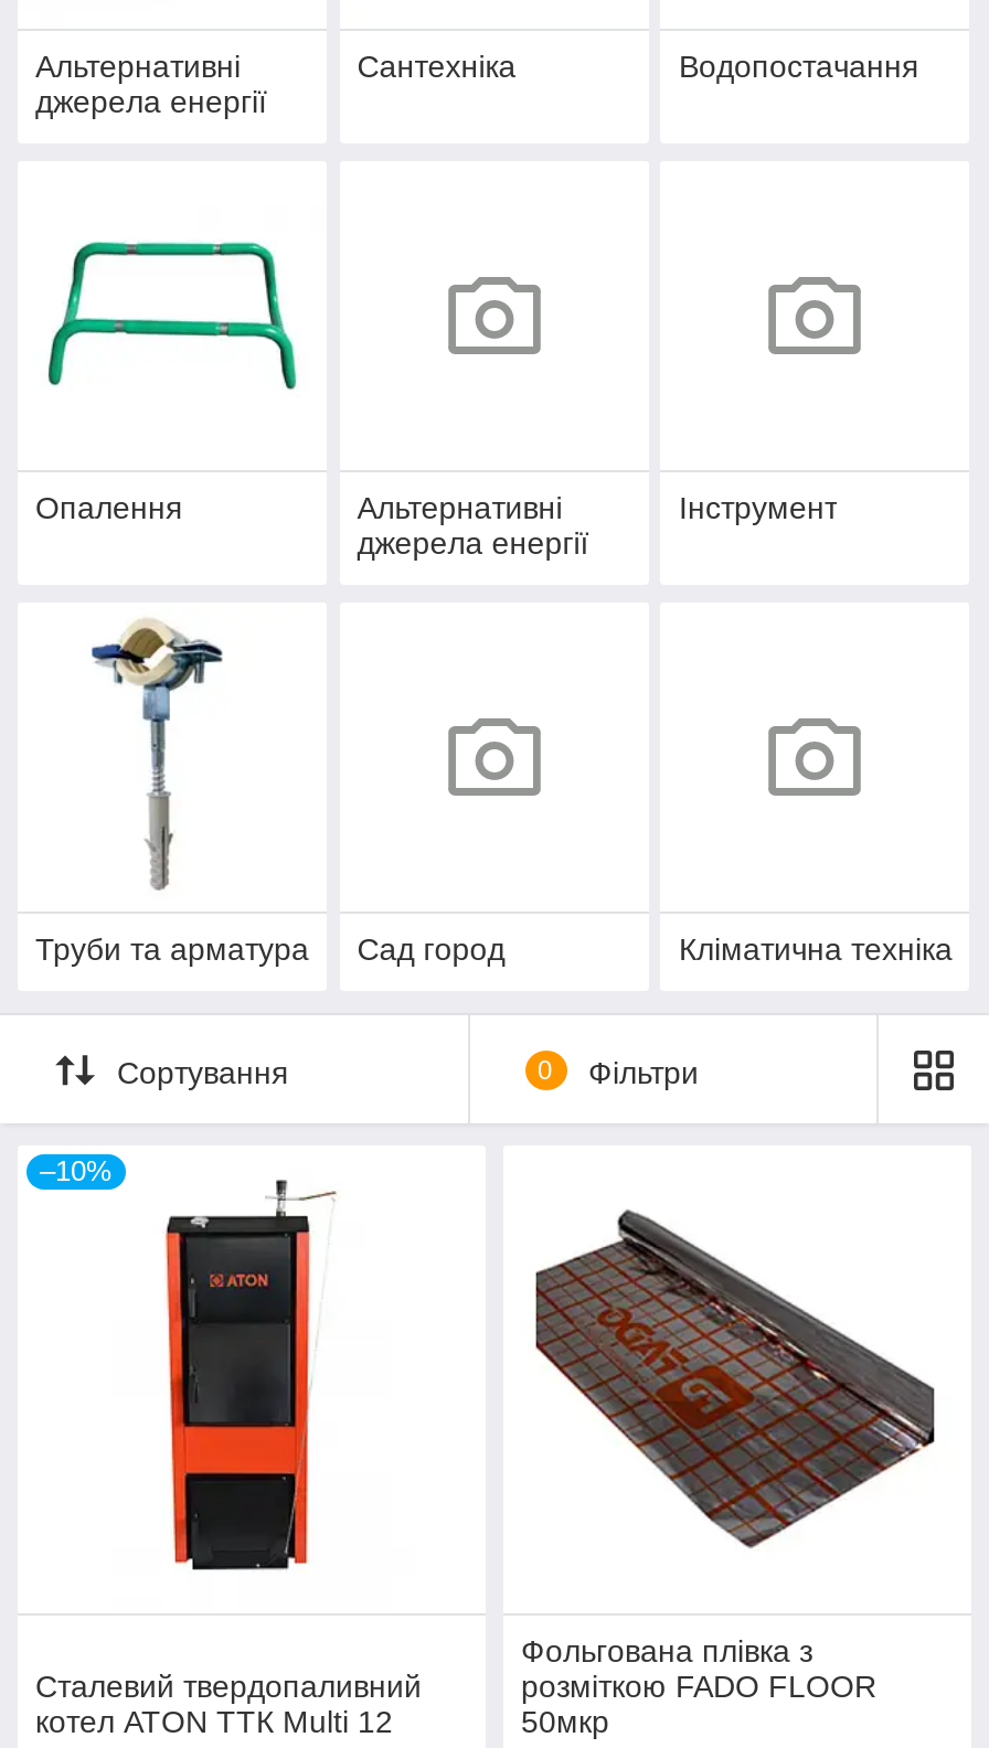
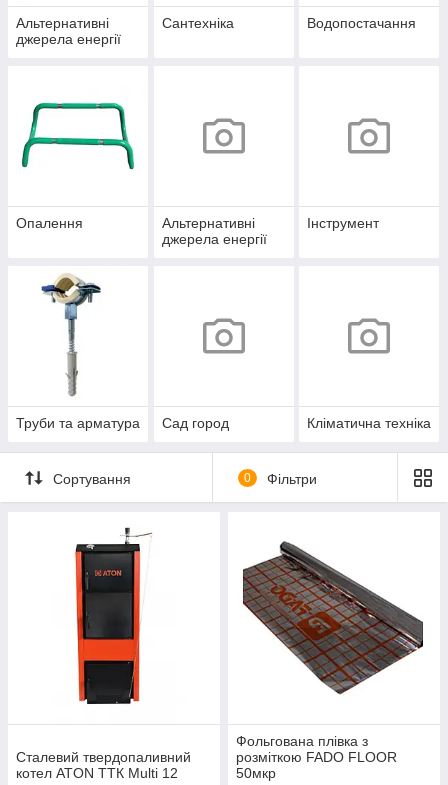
- –10%
